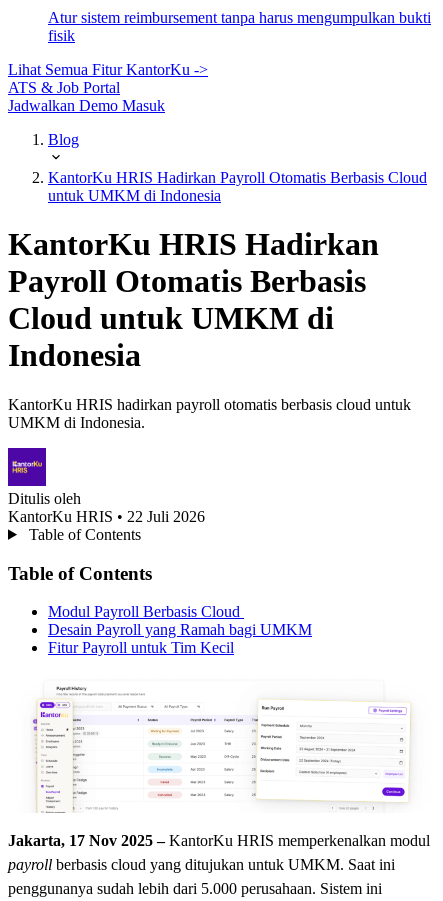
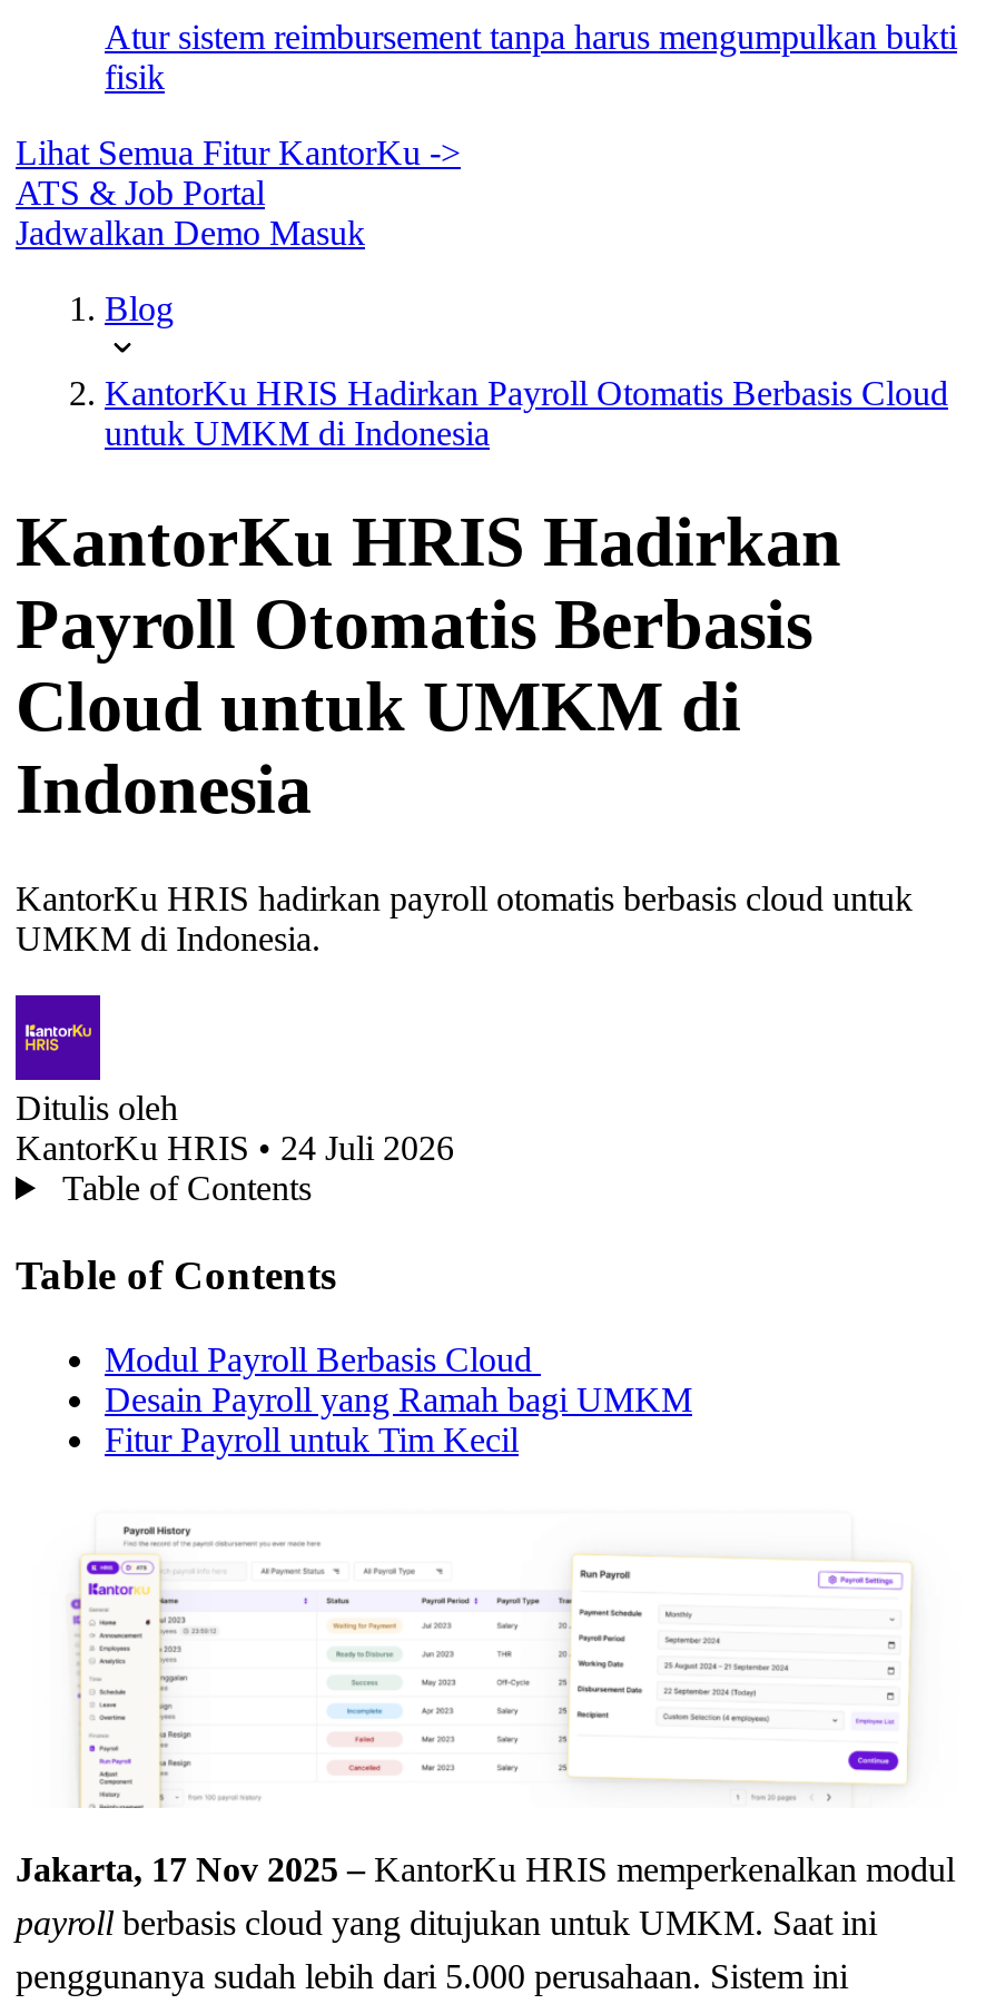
- KantorKu HRIS • 22 Juli 2026
+ KantorKu HRIS • 24 Juli 2026
